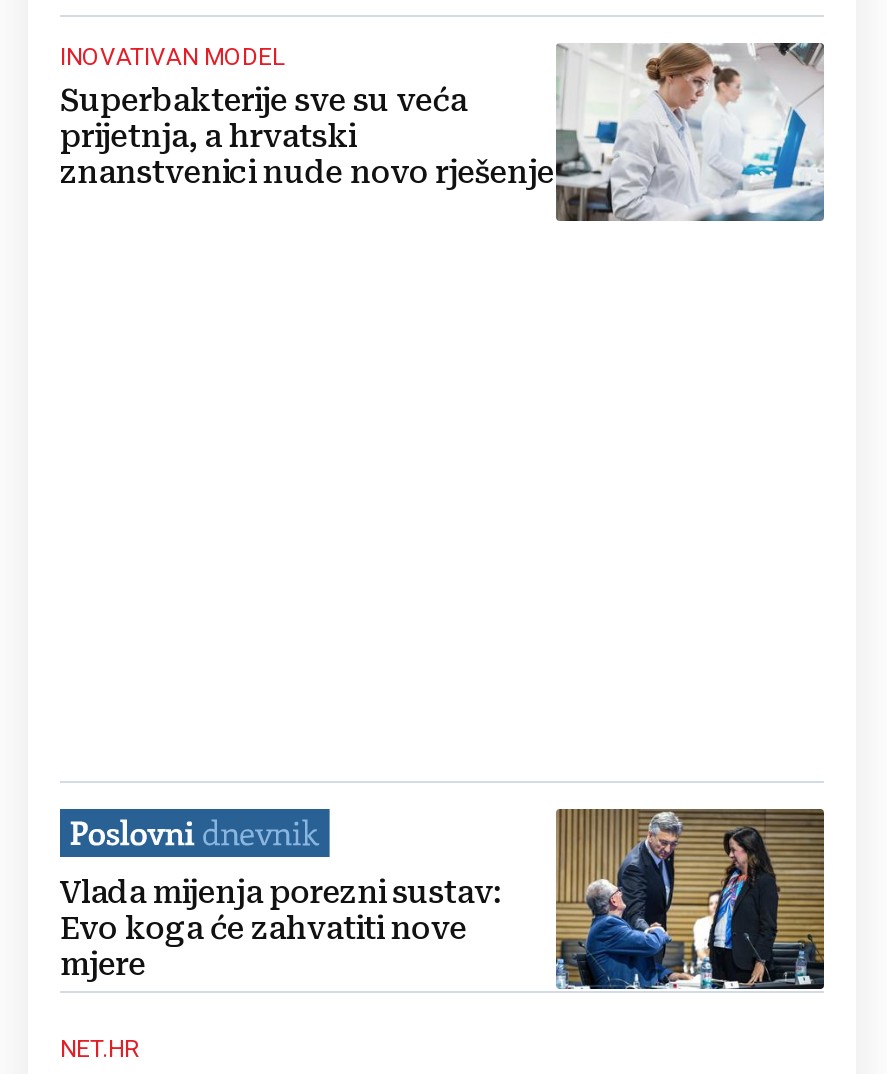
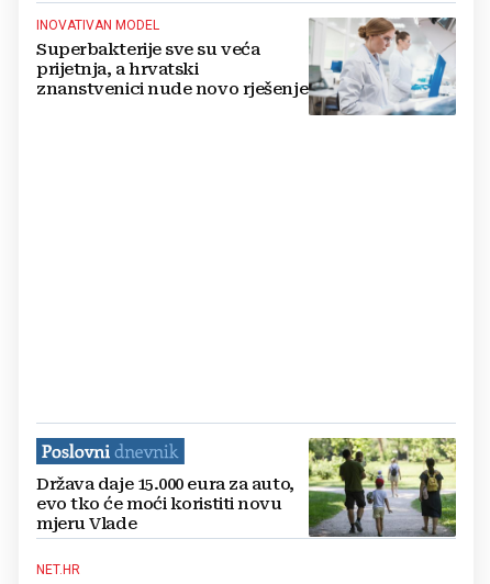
- [image]
- Vlada mijenja porezni sustav:
- Evo koga će zahvatiti nove
- mjere
+ [image]
+ Država daje 15.000 eura za auto,
+ evo tko će moći koristiti novu
+ mjeru Vlade
